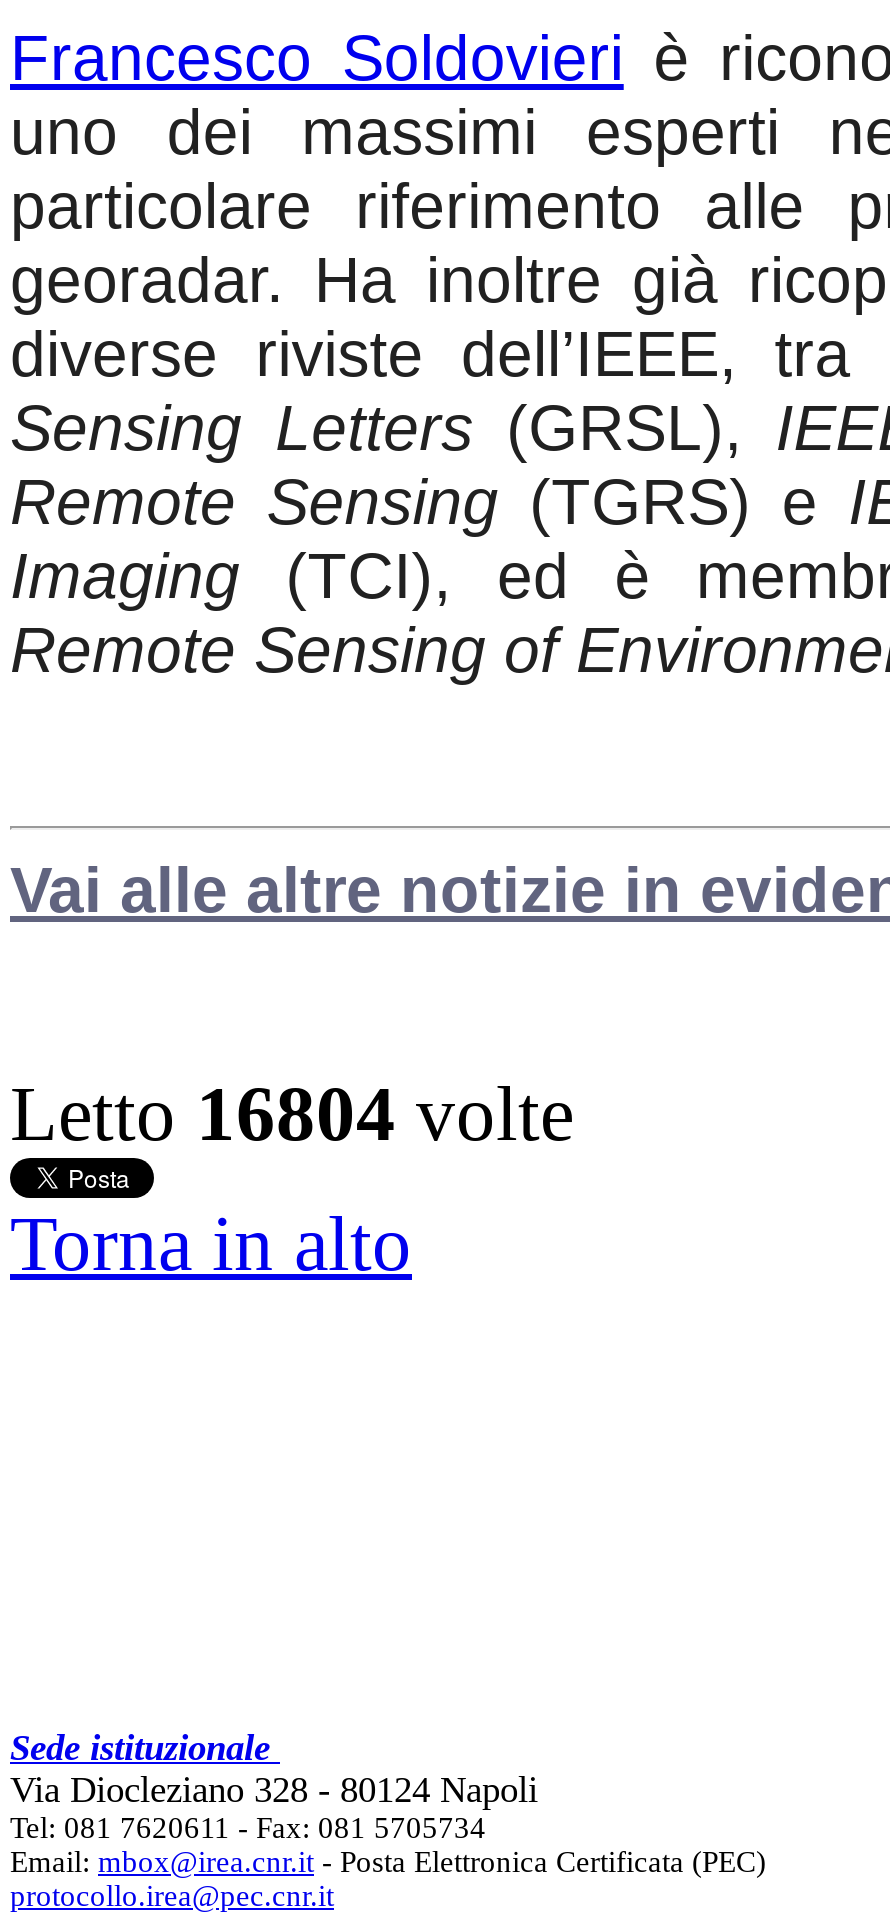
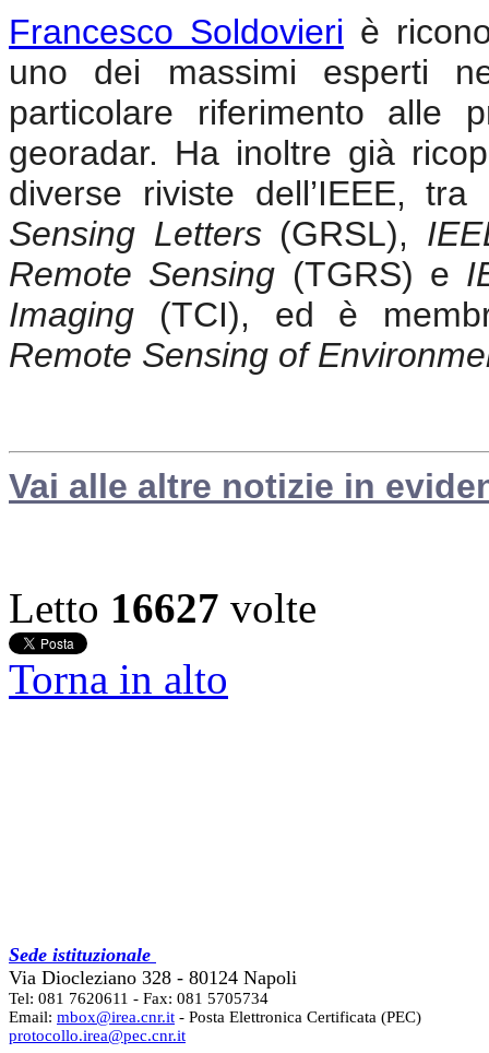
- Letto 16804 volte
+ Letto 16627 volte
